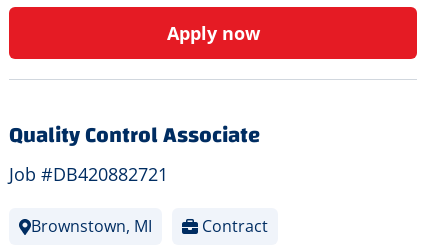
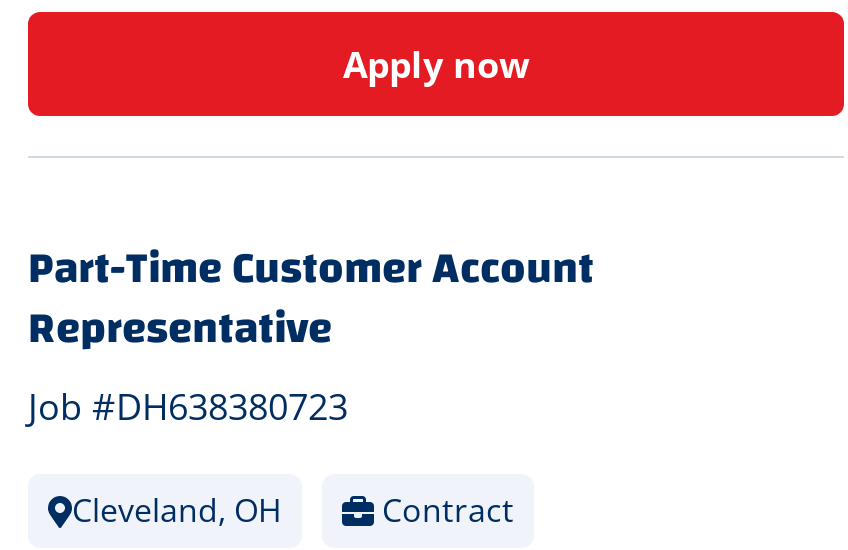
- Quality Control Associate
- Job #DB420882721
+ Part-Time Customer Account
+ Representative
+ Job #DH638380723

- Brownstown, MI
+ Cleveland, OH
